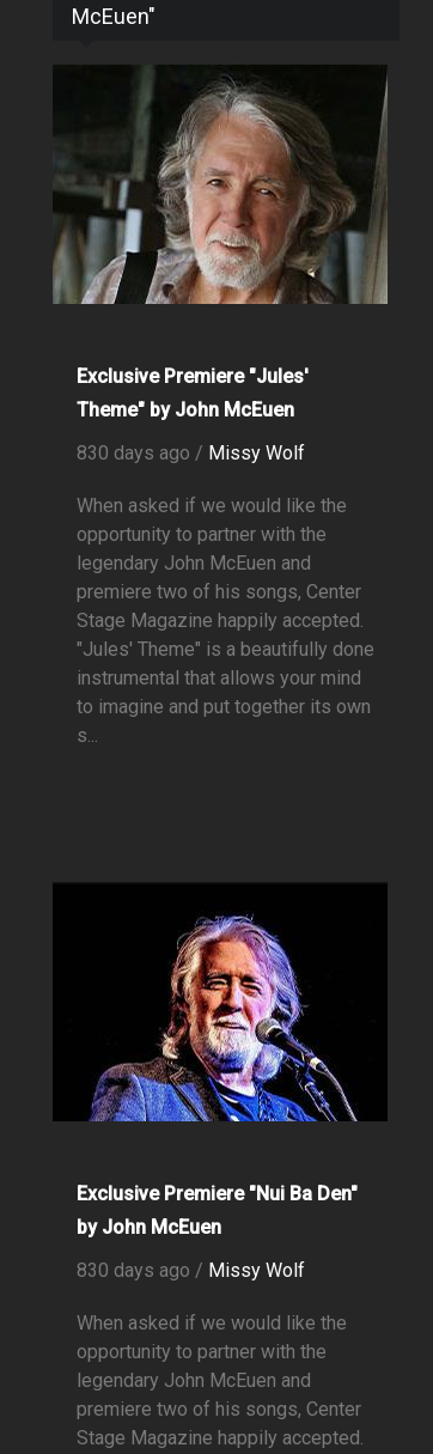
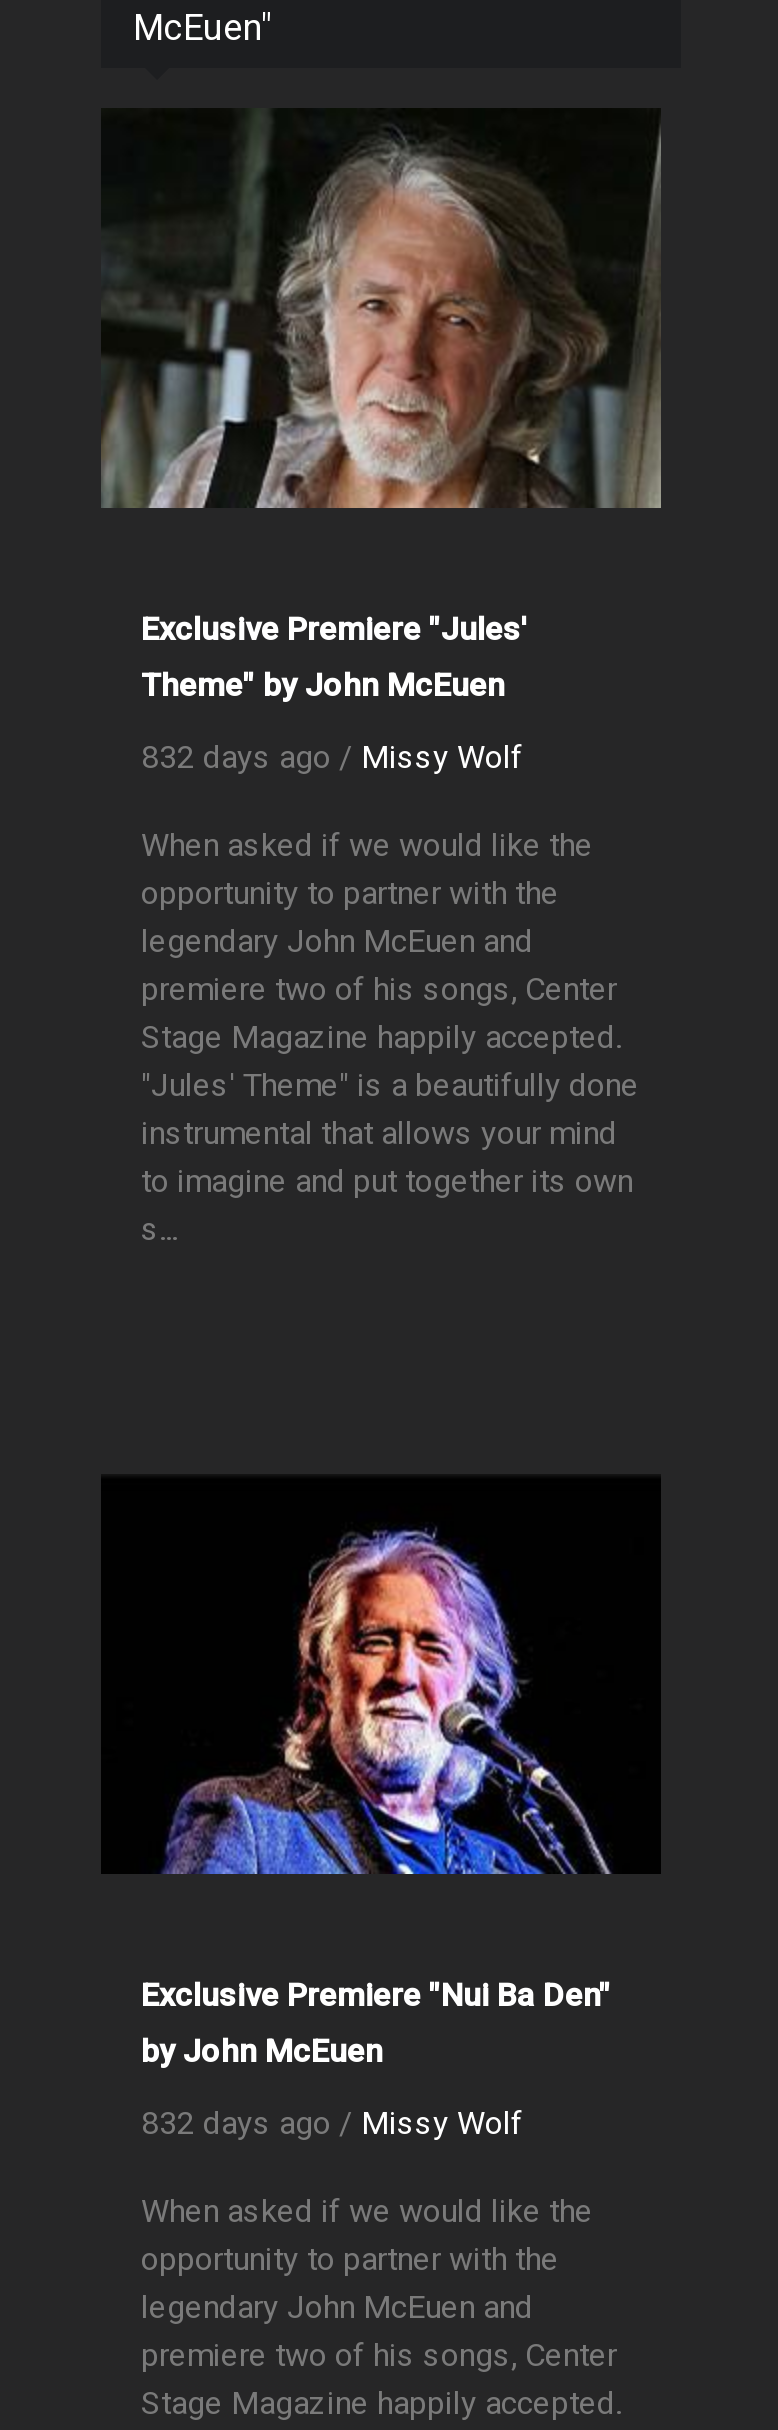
- 830 days ago / Missy Wolf
+ 832 days ago / Missy Wolf

- 830 days ago / Missy Wolf
+ 832 days ago / Missy Wolf
